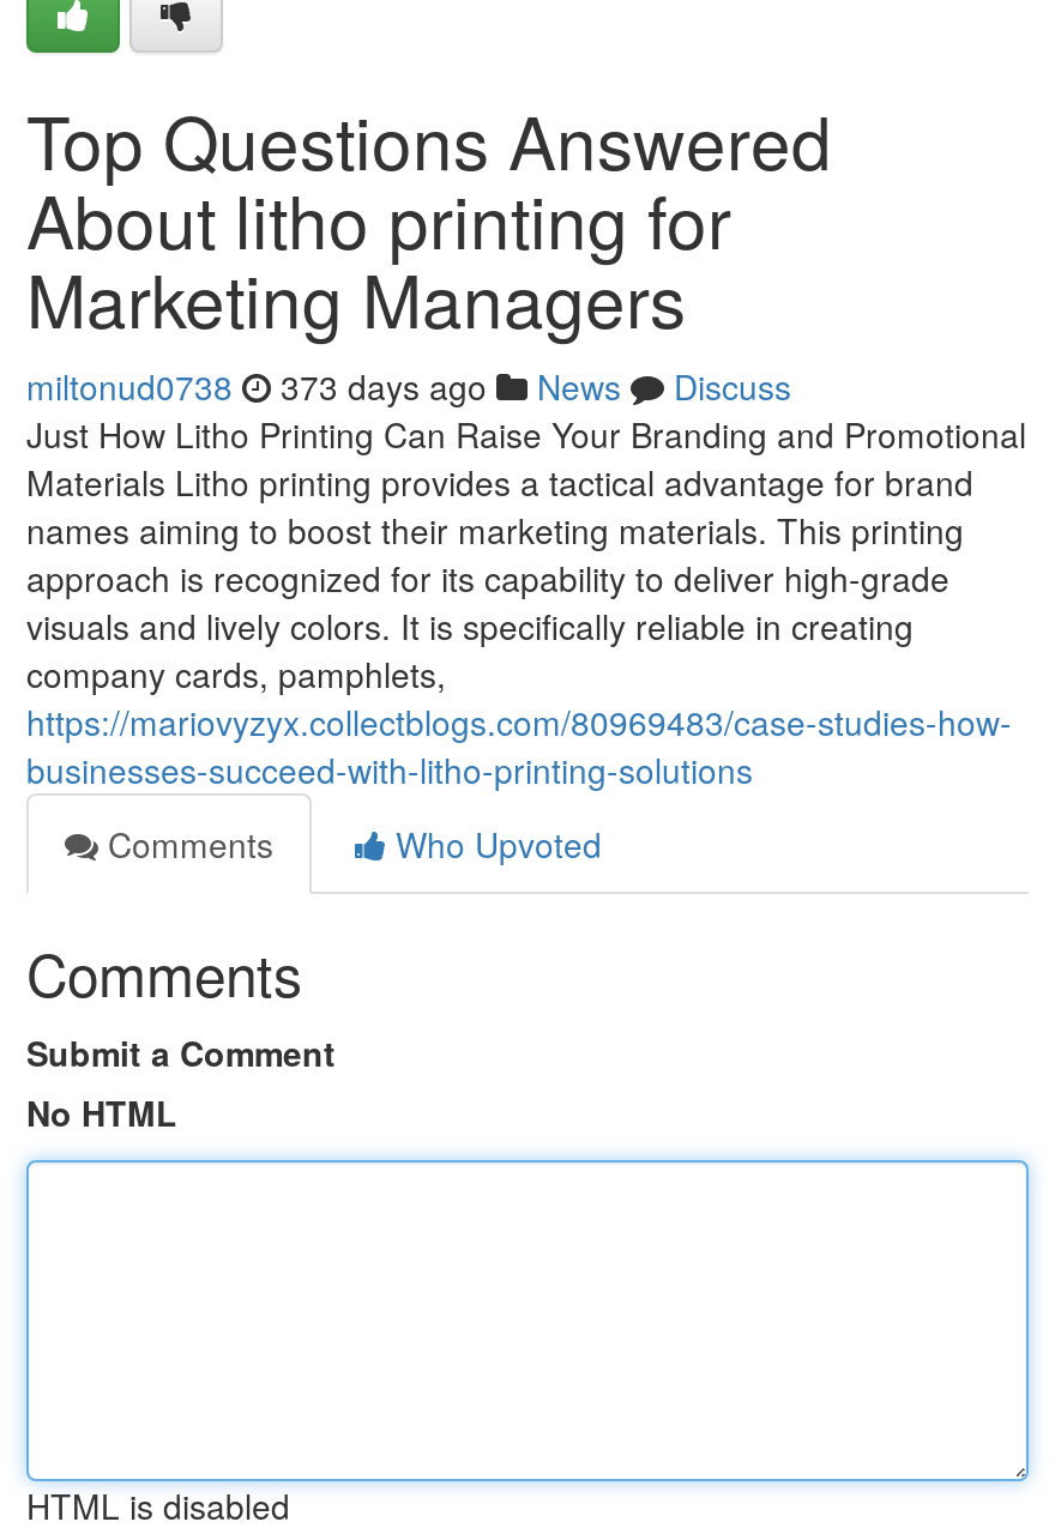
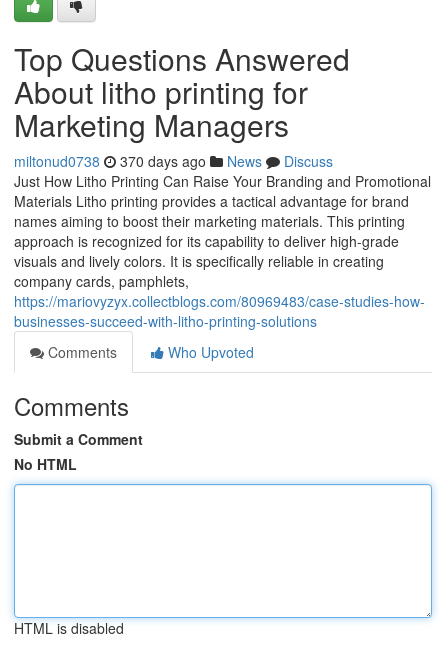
- miltonud0738 373 days ago News Discuss
+ miltonud0738 370 days ago News Discuss
